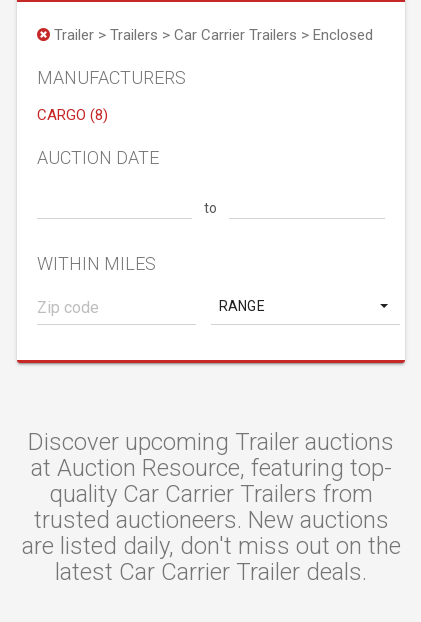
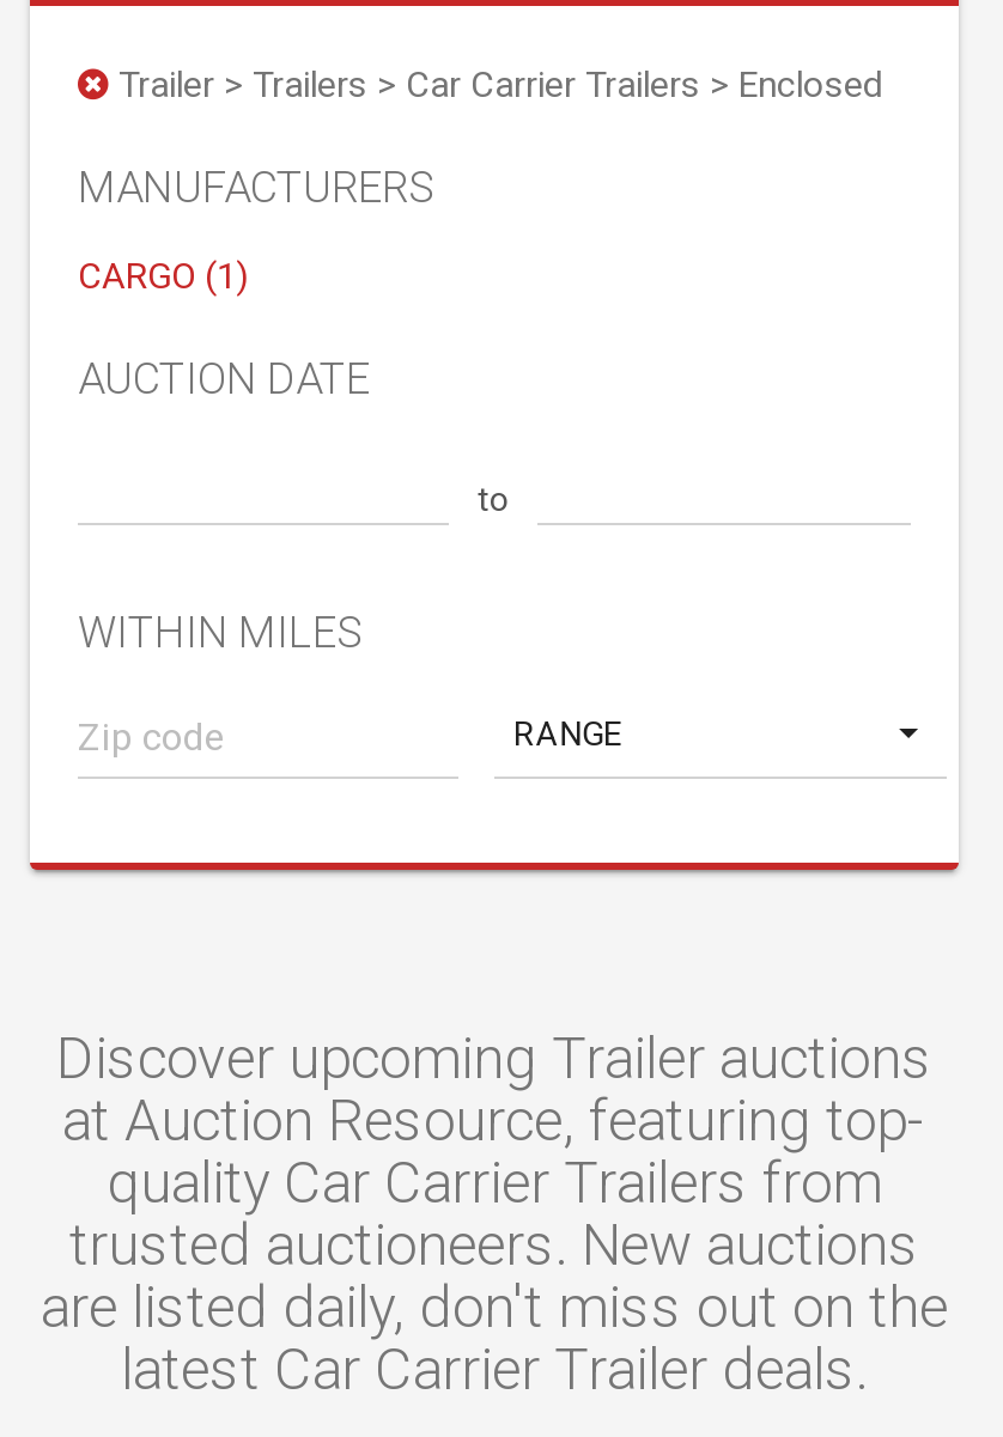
- CARGO (8)
+ CARGO (1)
